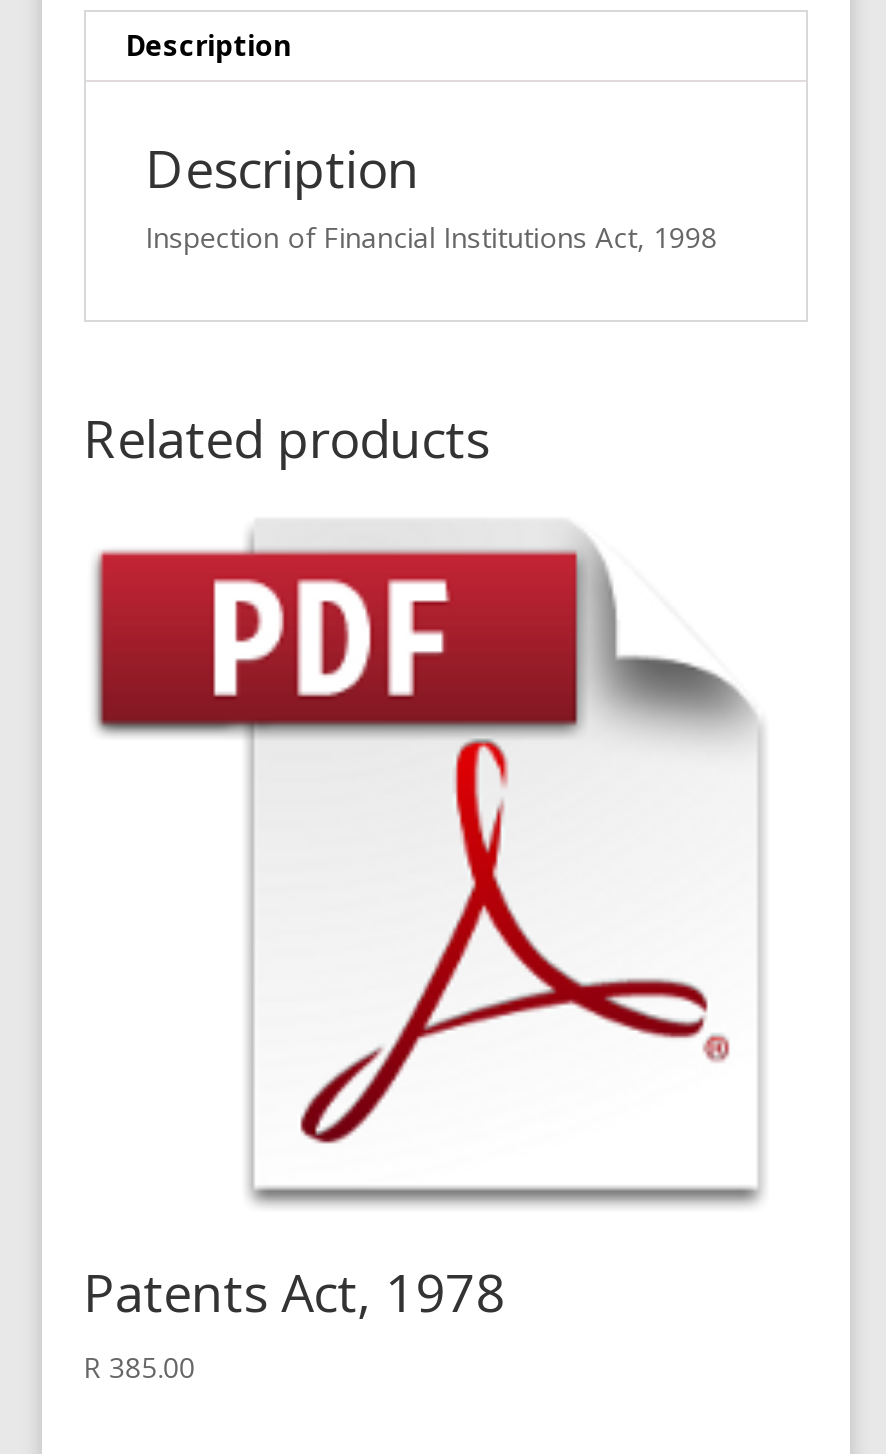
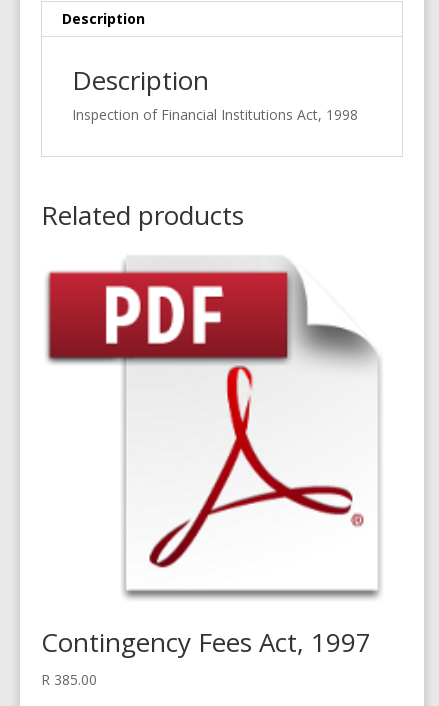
- Patents Act, 1978
+ Contingency Fees Act, 1997
